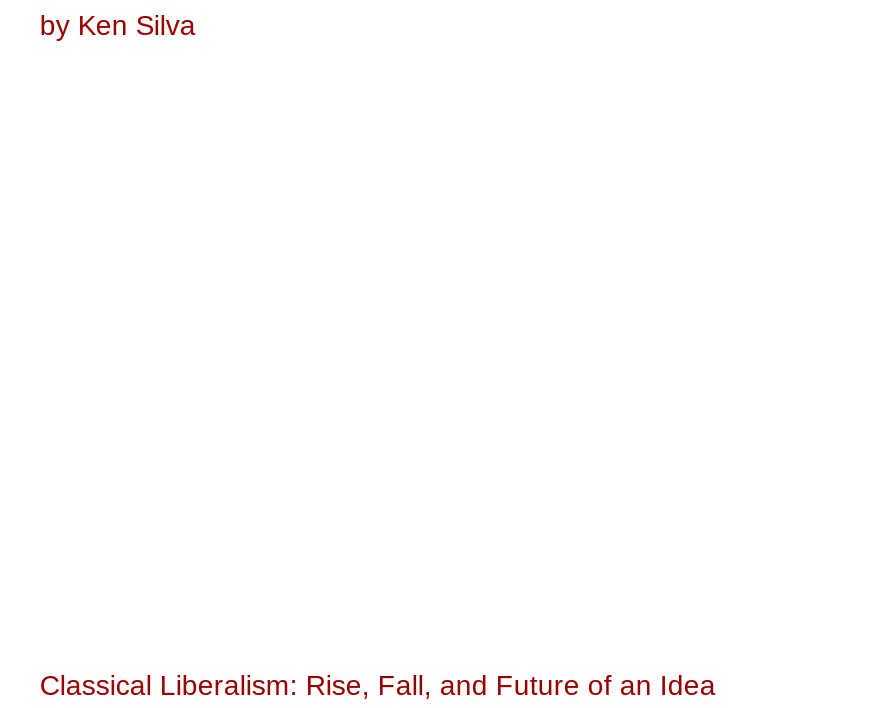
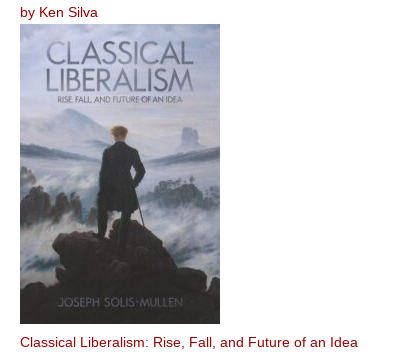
+ [image]
